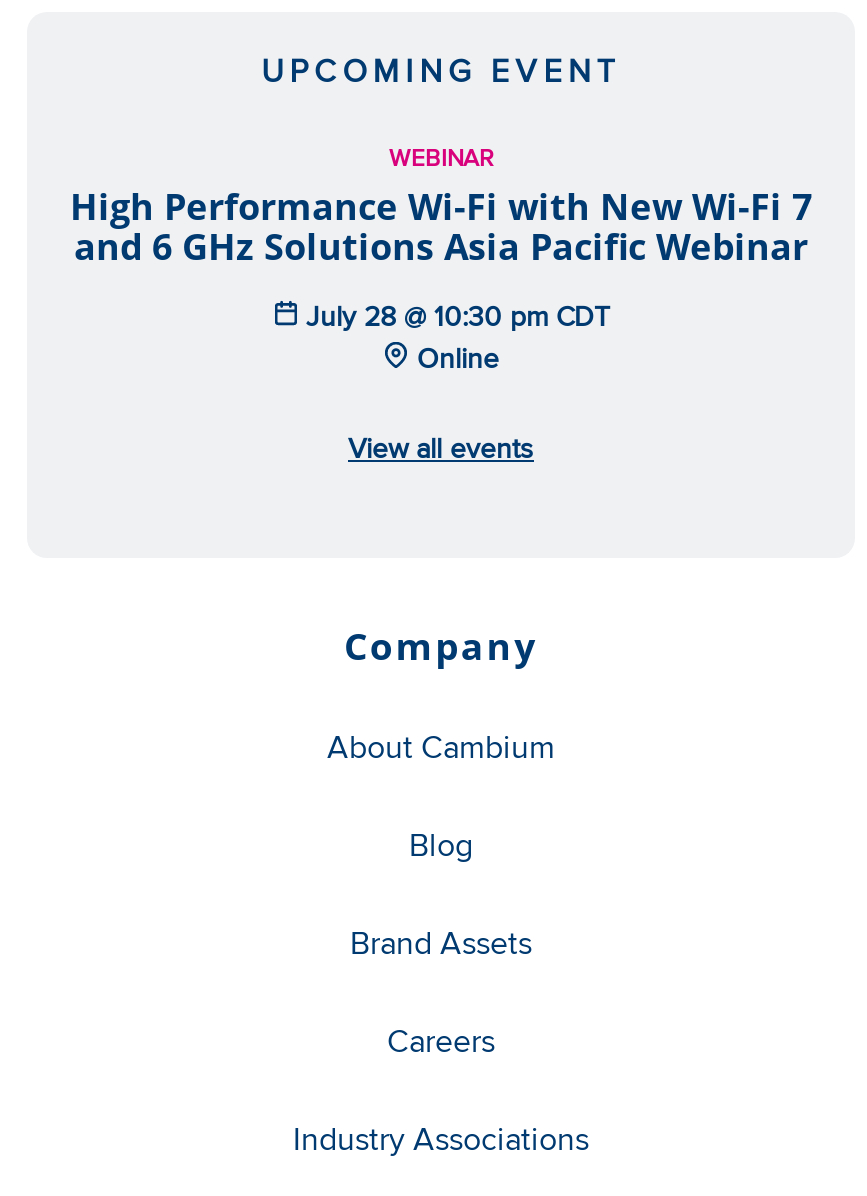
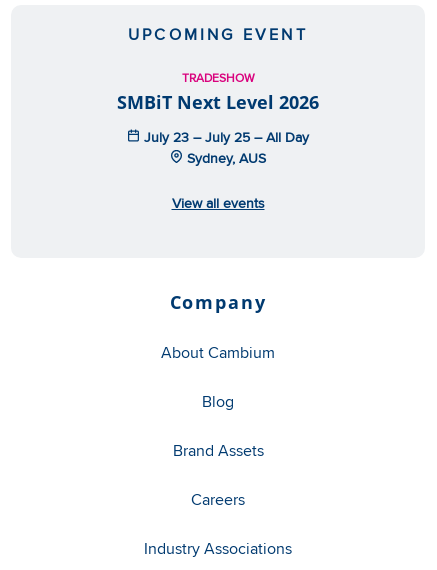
- WEBINAR
- High Performance Wi-Fi with New Wi-Fi 7
- and 6 GHz Solutions Asia Pacific Webinar
+ TRADESHOW
+ SMBiT Next Level 2026

- July 28 @ 10:30 pm CDT
- Online
+ July 23 – July 25 – All Day
+ Sydney, AUS
